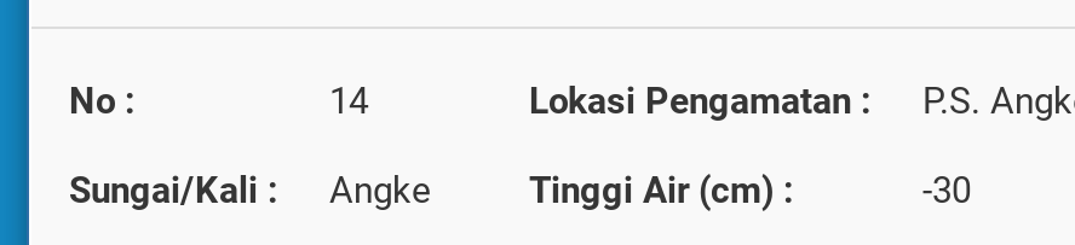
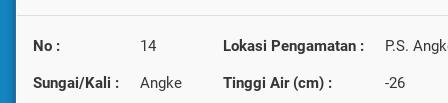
- -30
+ -26
